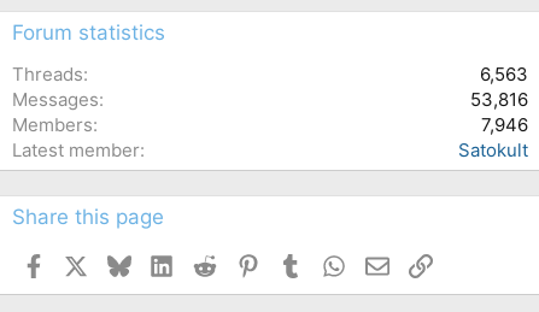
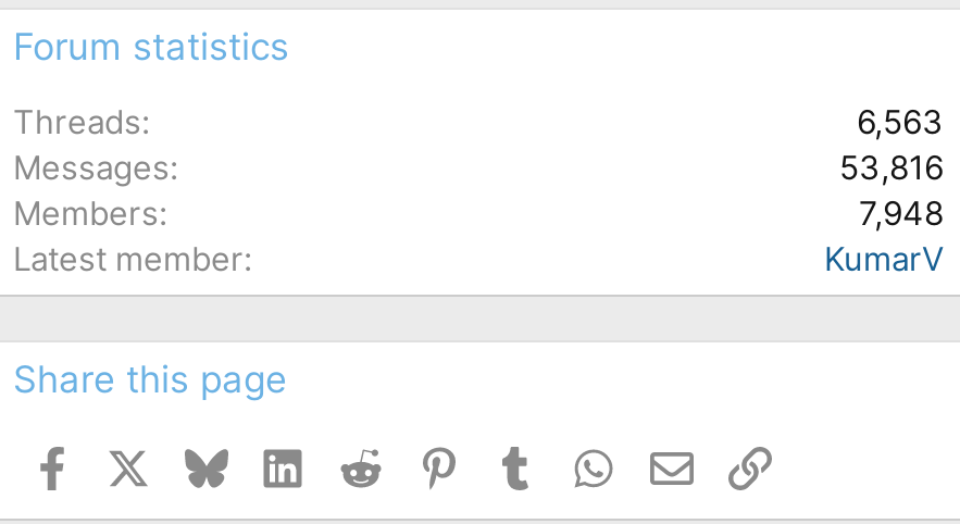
- 7,946
+ 7,948

- Satokult
+ KumarV
